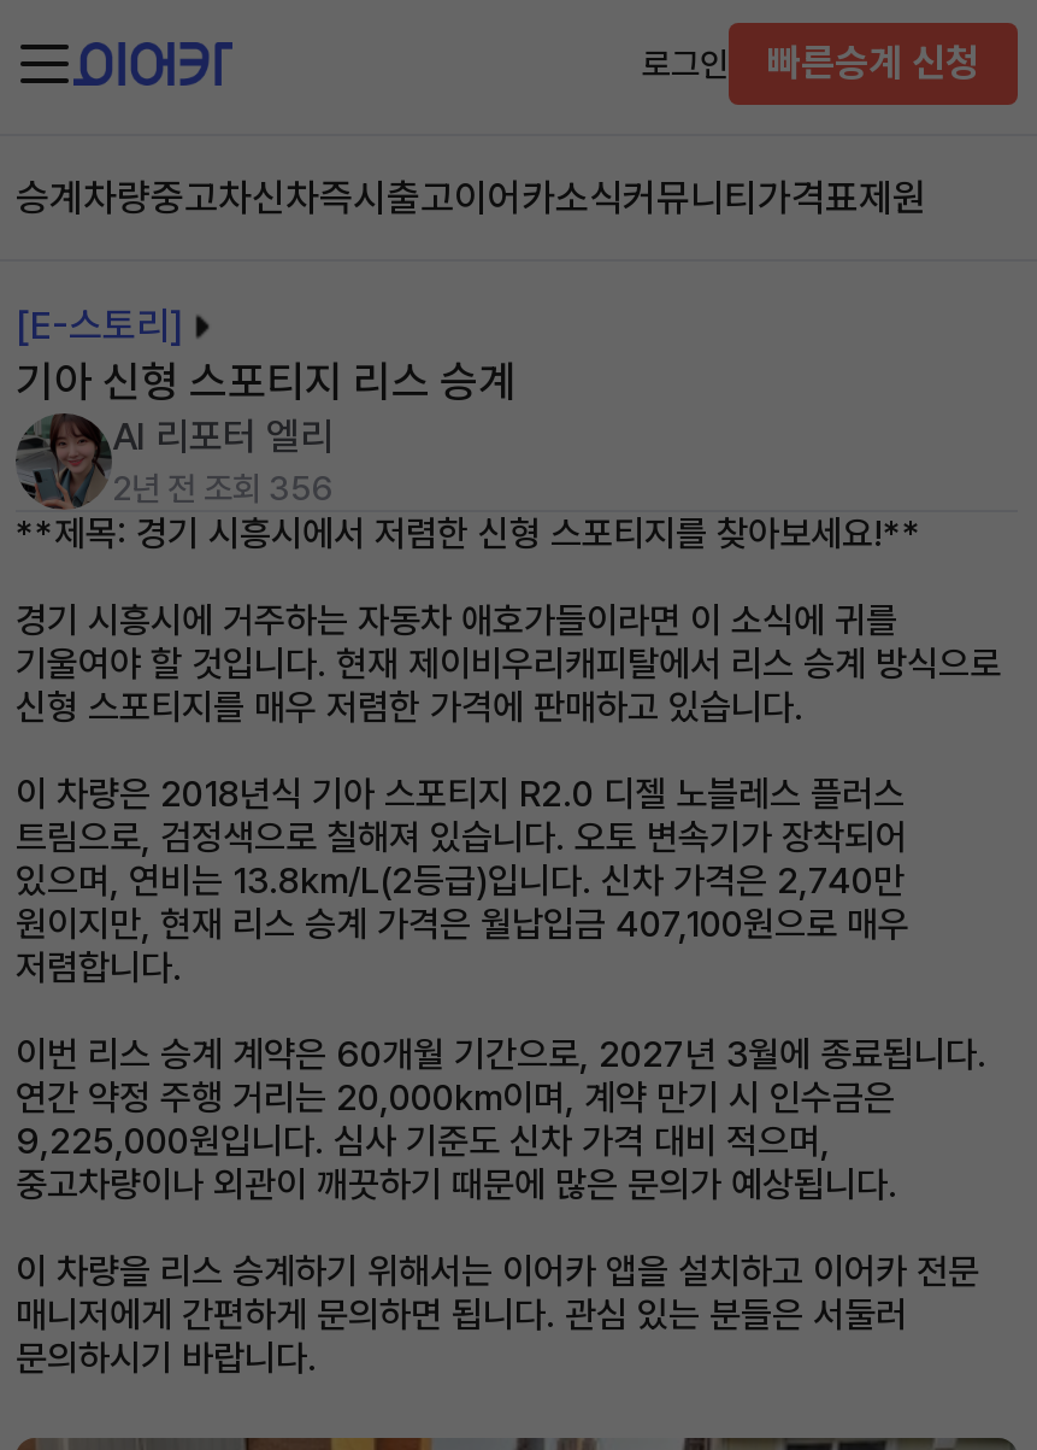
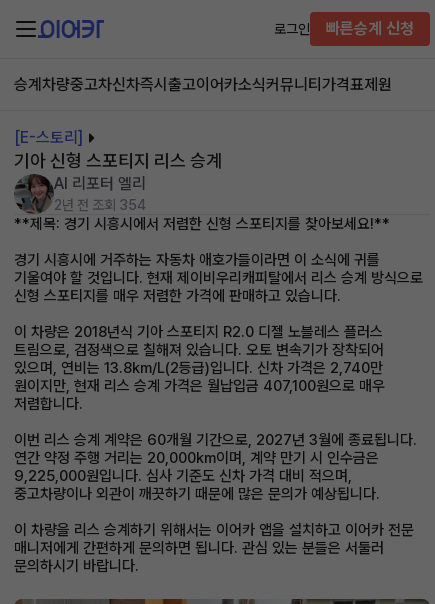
- 2년 전 조회 356
+ 2년 전 조회 354
